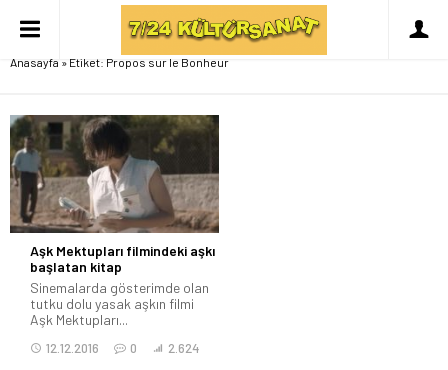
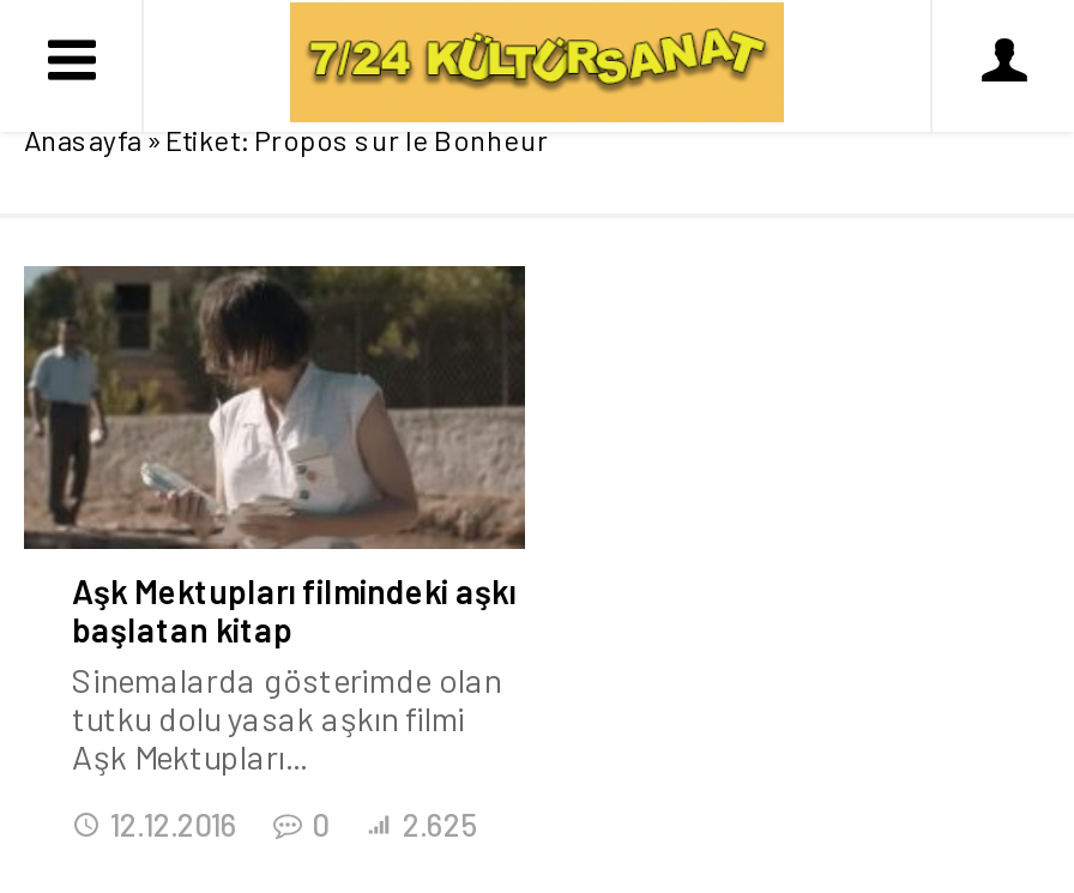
- 12.12.2016 0 2.624
+ 12.12.2016 0 2.625
